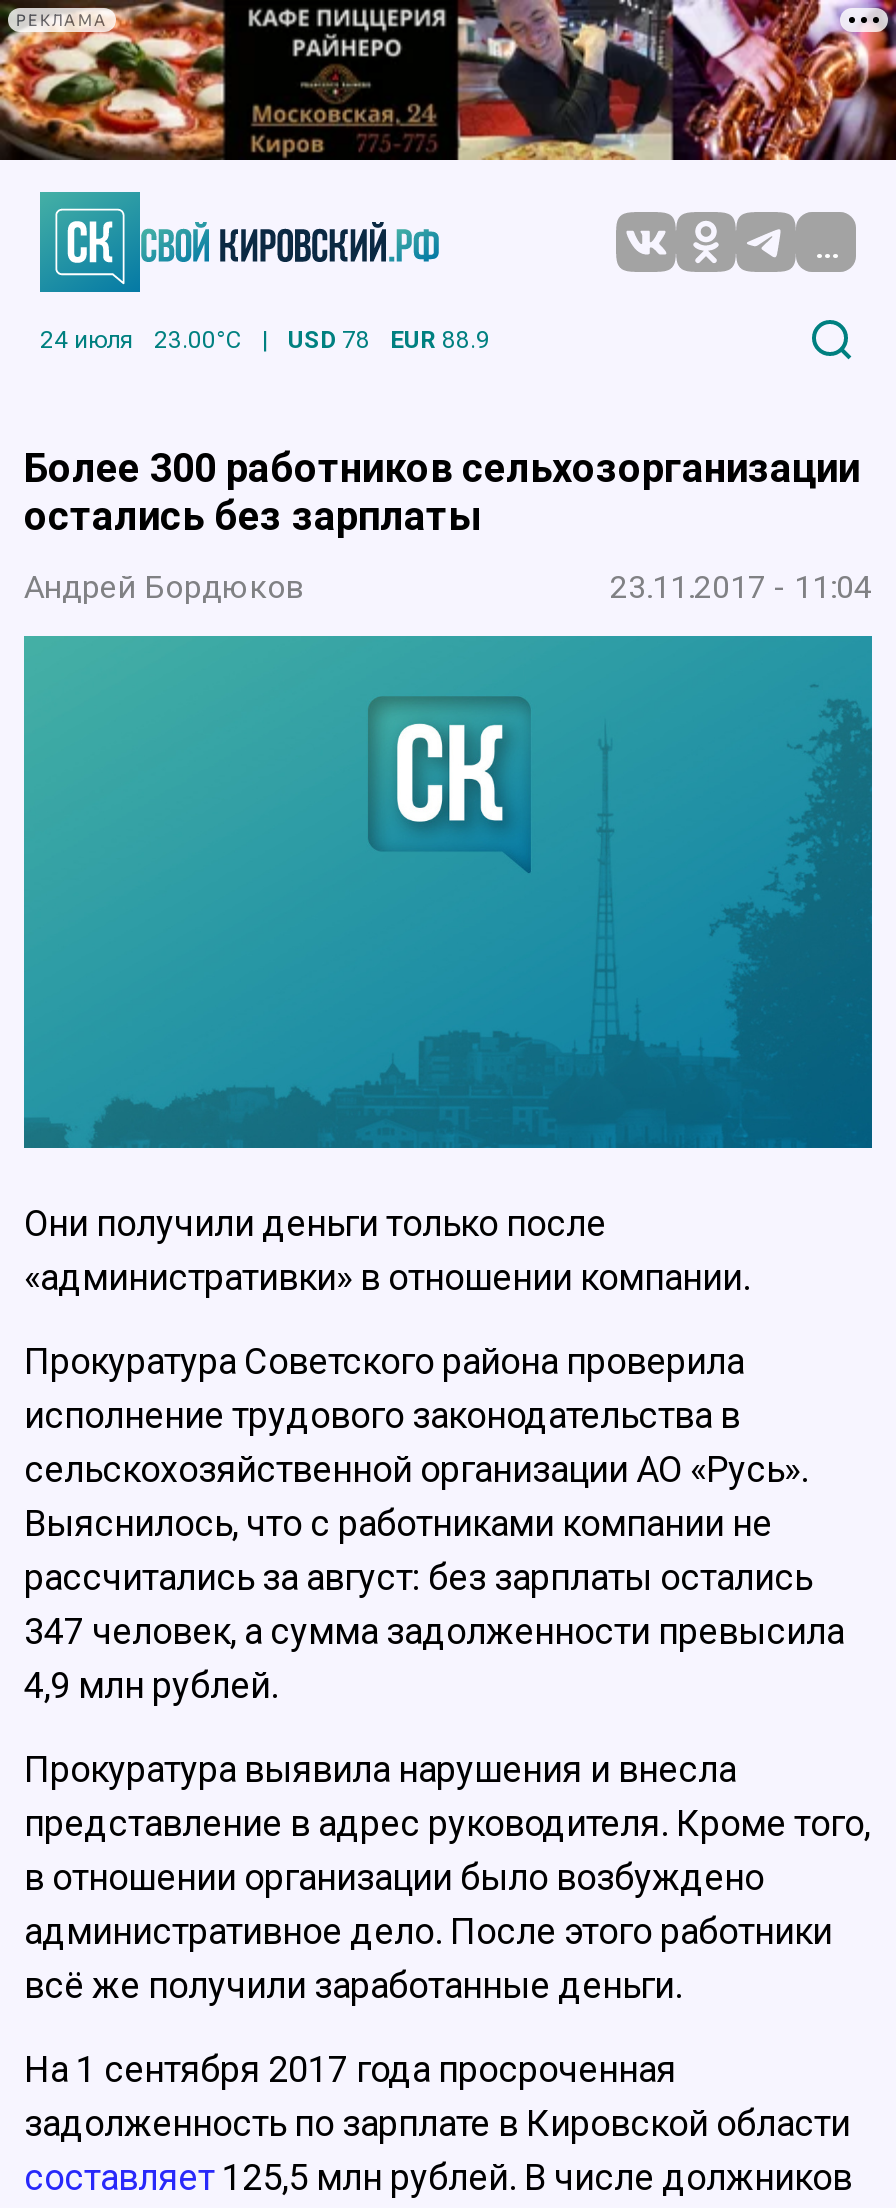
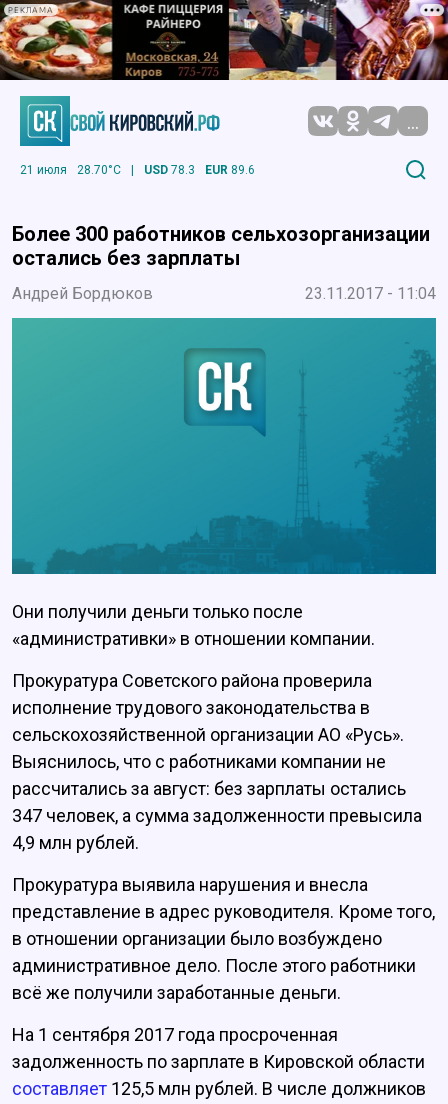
- 24 июля
- 23.00°C
+ 21 июля
+ 28.70°C

- USD 78
+ USD 78.3

- EUR 88.9
+ EUR 89.6
